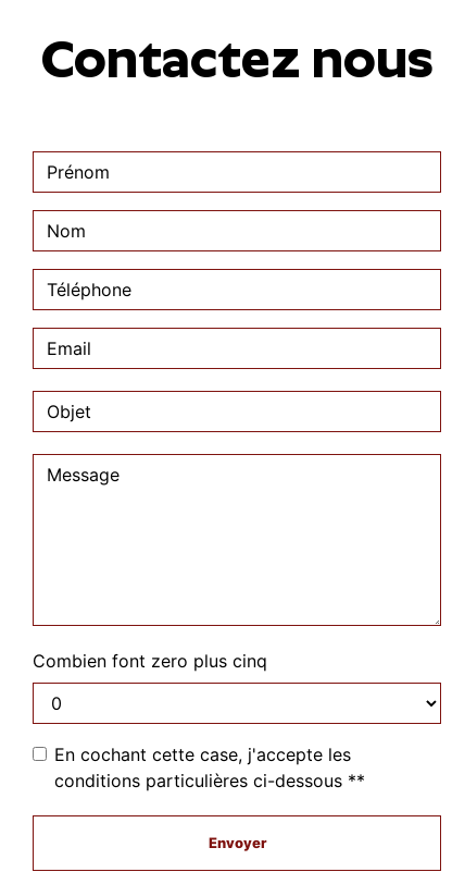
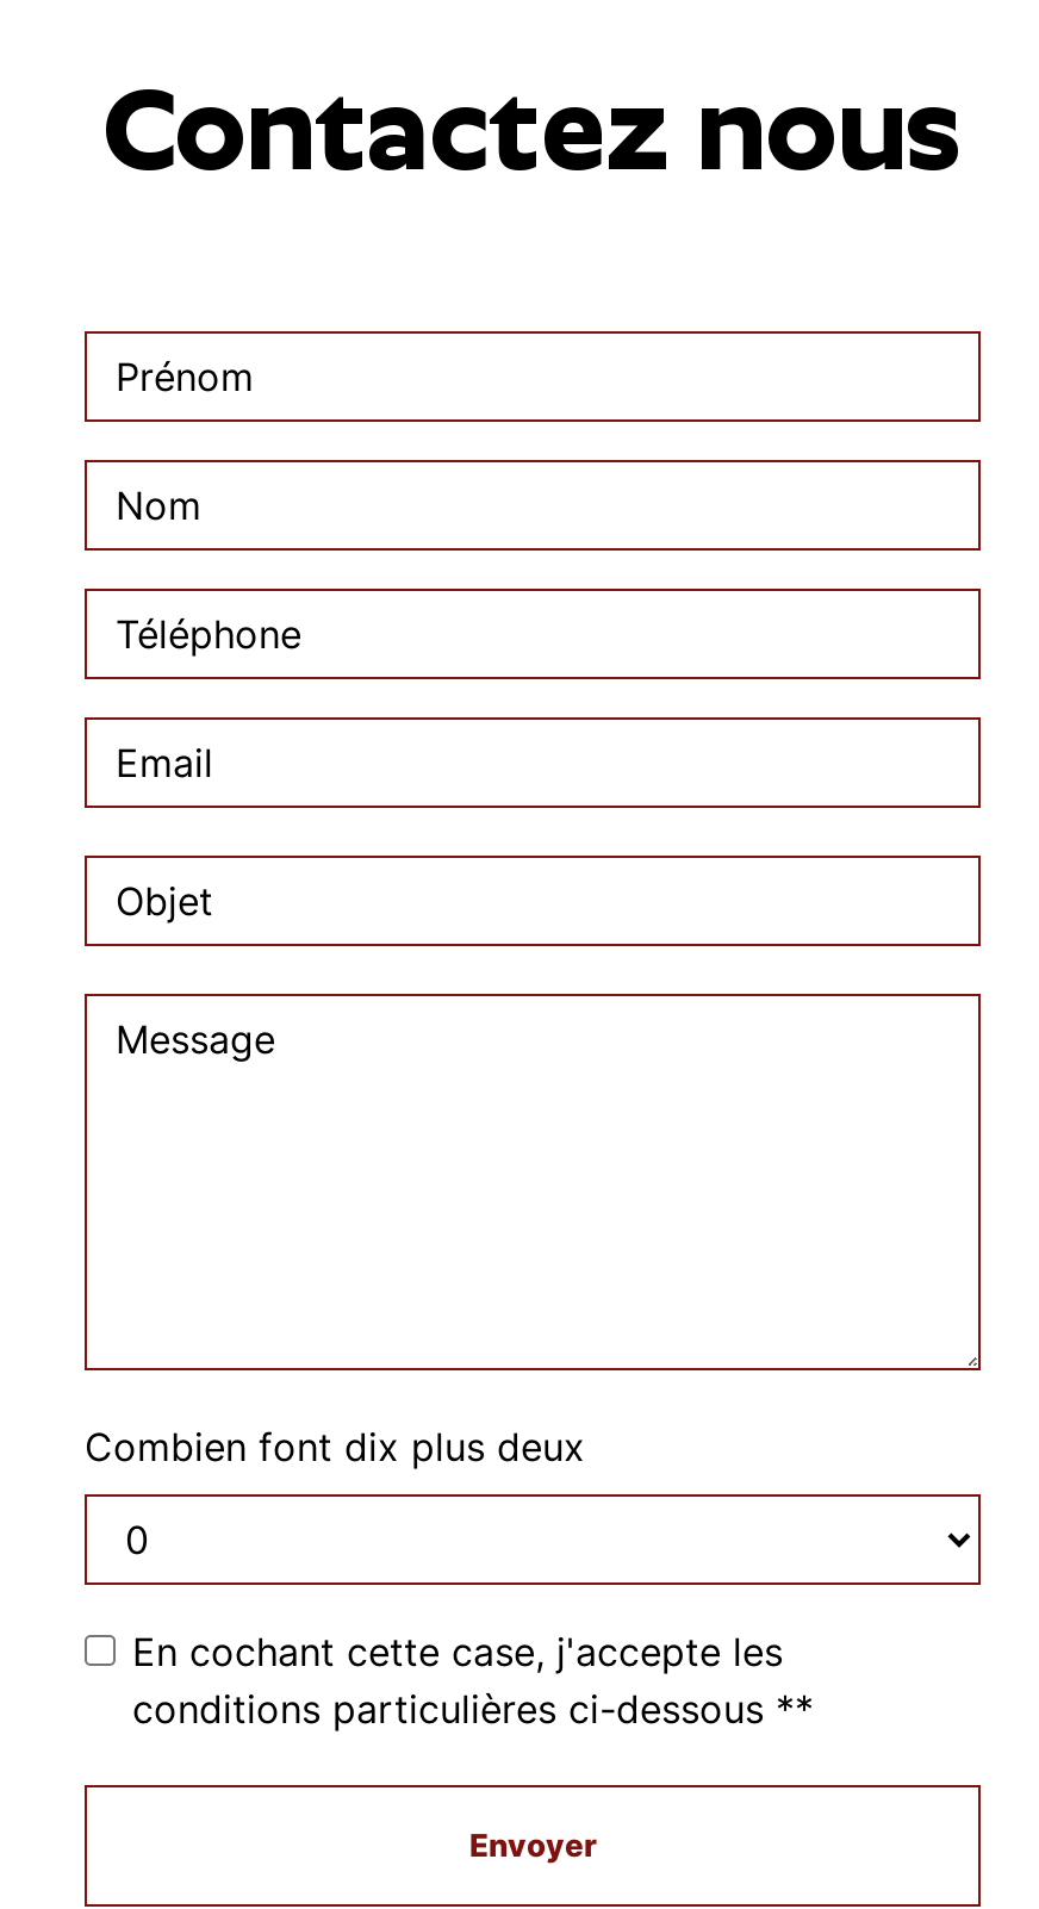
- Combien font zero plus cinq
+ Combien font dix plus deux
